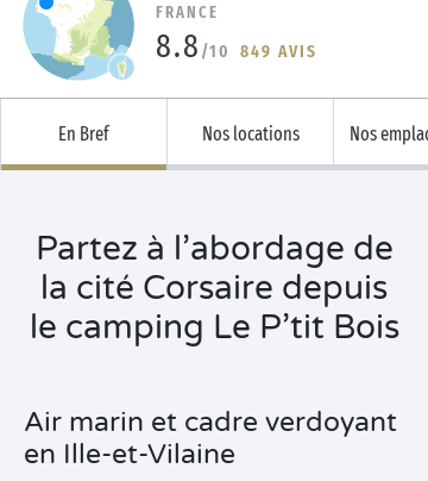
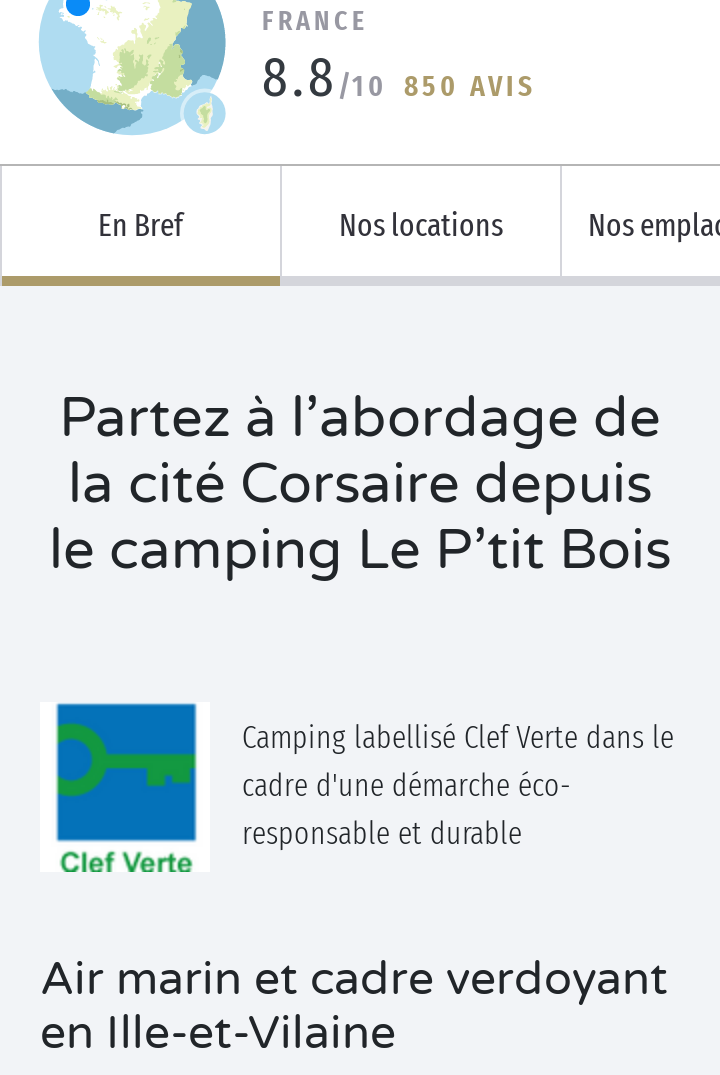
- 8.8/10 849 AVIS
+ 8.8/10 850 AVIS

+ [image]
+ Camping labellisé Clef Verte dans le
+ cadre d'une démarche éco-
+ responsable et durable
